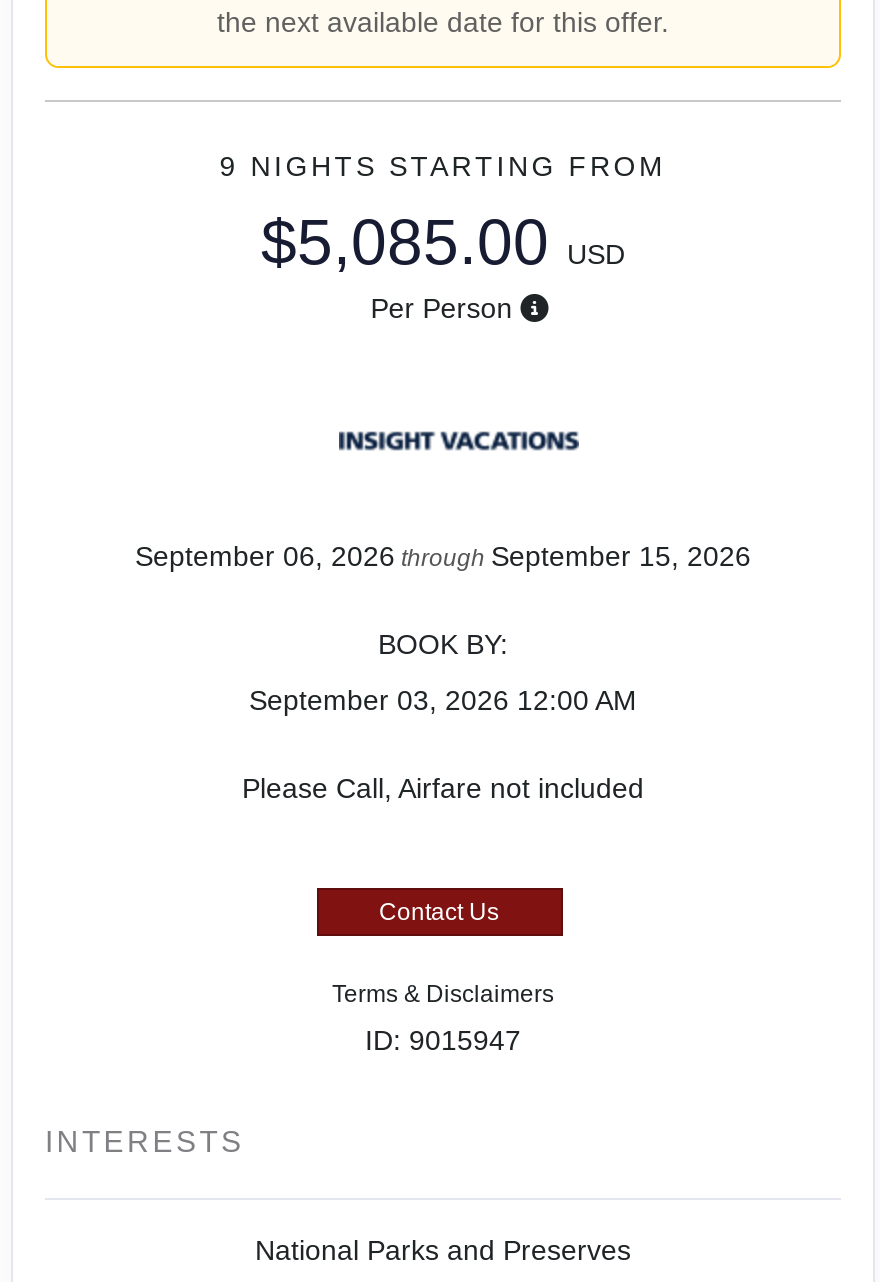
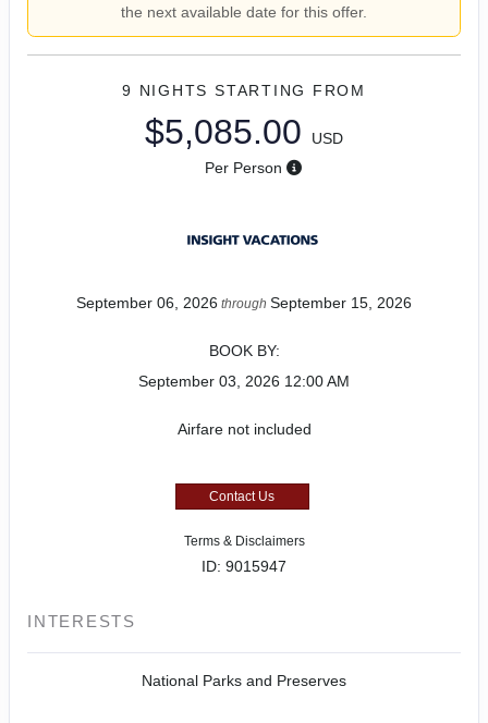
- Please Call, Airfare not included
+ Airfare not included
